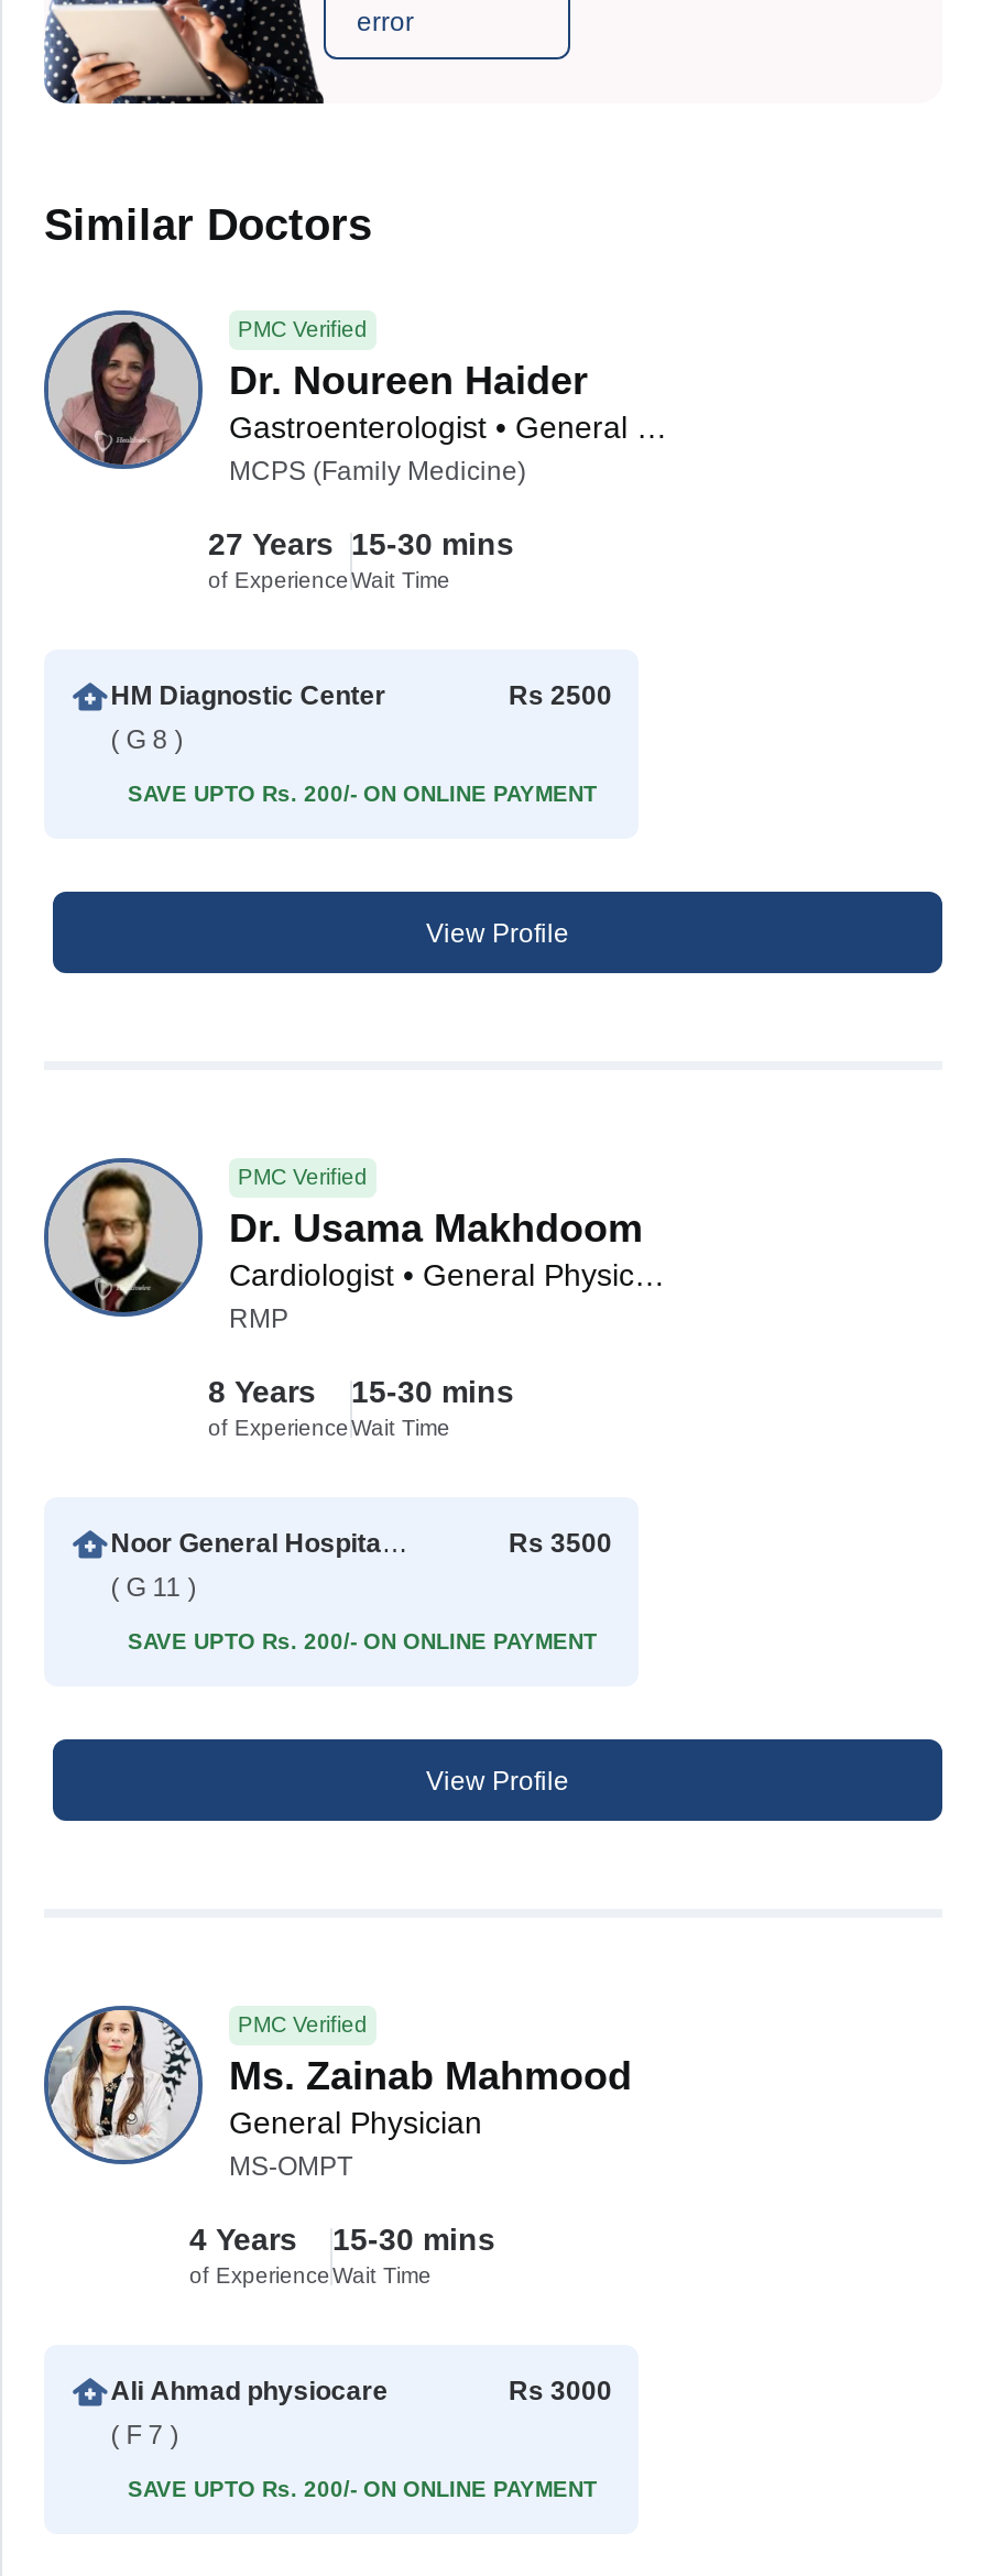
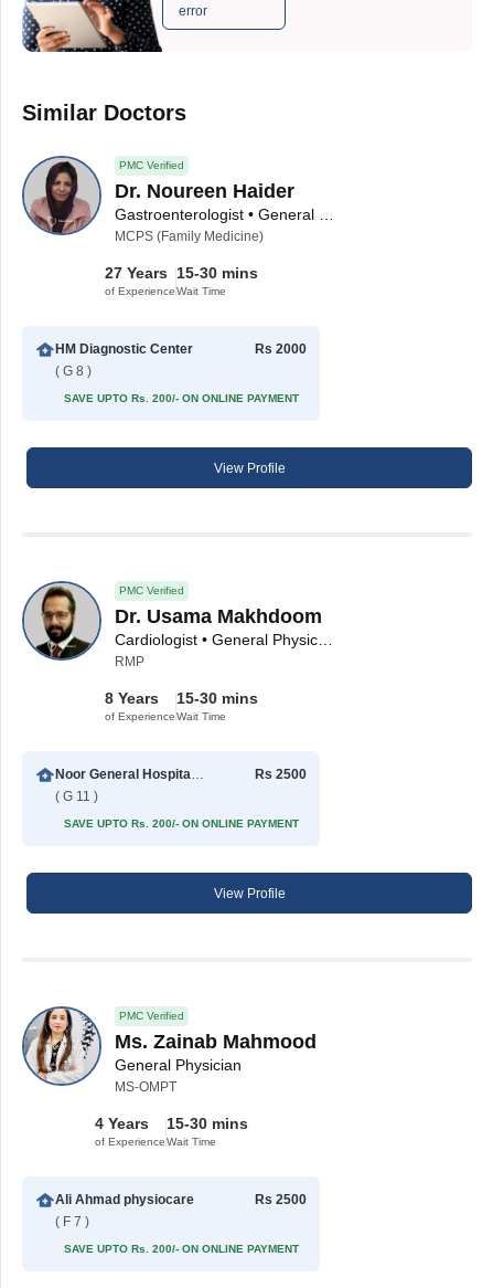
- Rs 2500
+ Rs 2000

- Rs 3500
+ Rs 2500

- Rs 3000
+ Rs 2500
